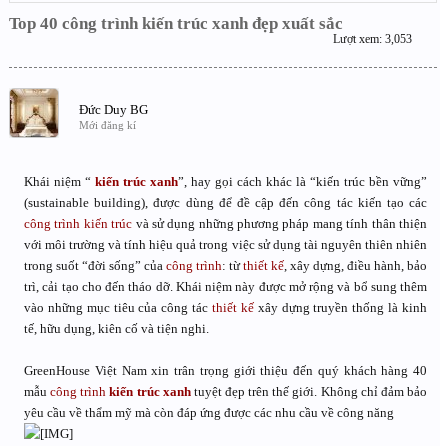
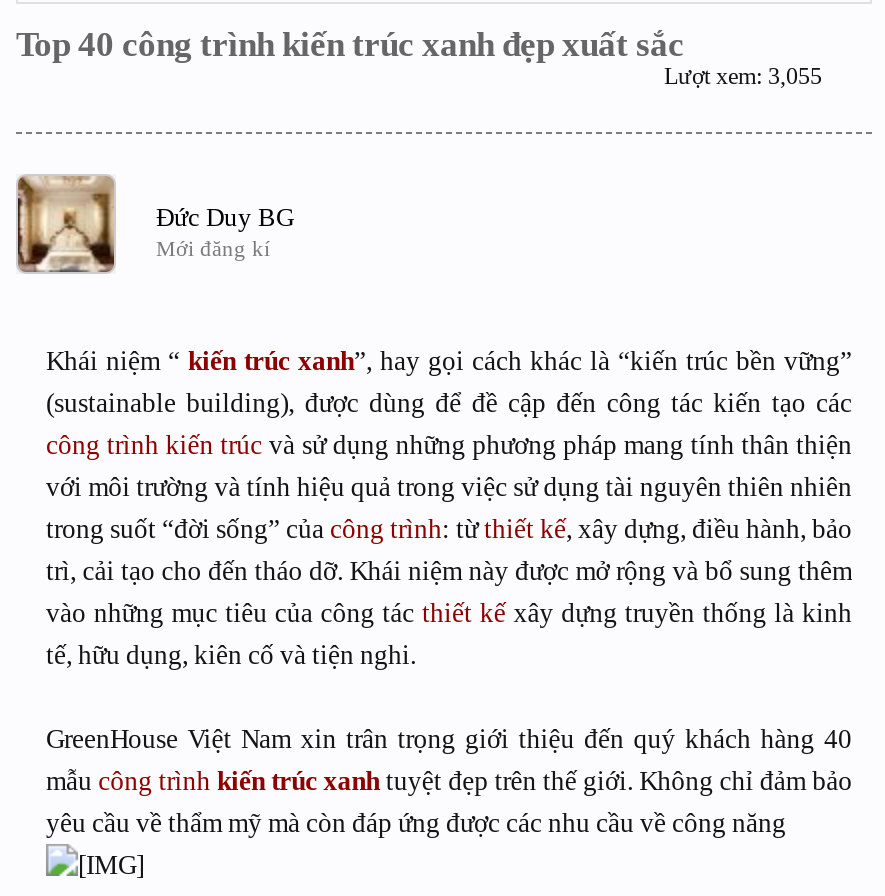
- Lượt xem: 3,053
+ Lượt xem: 3,055
